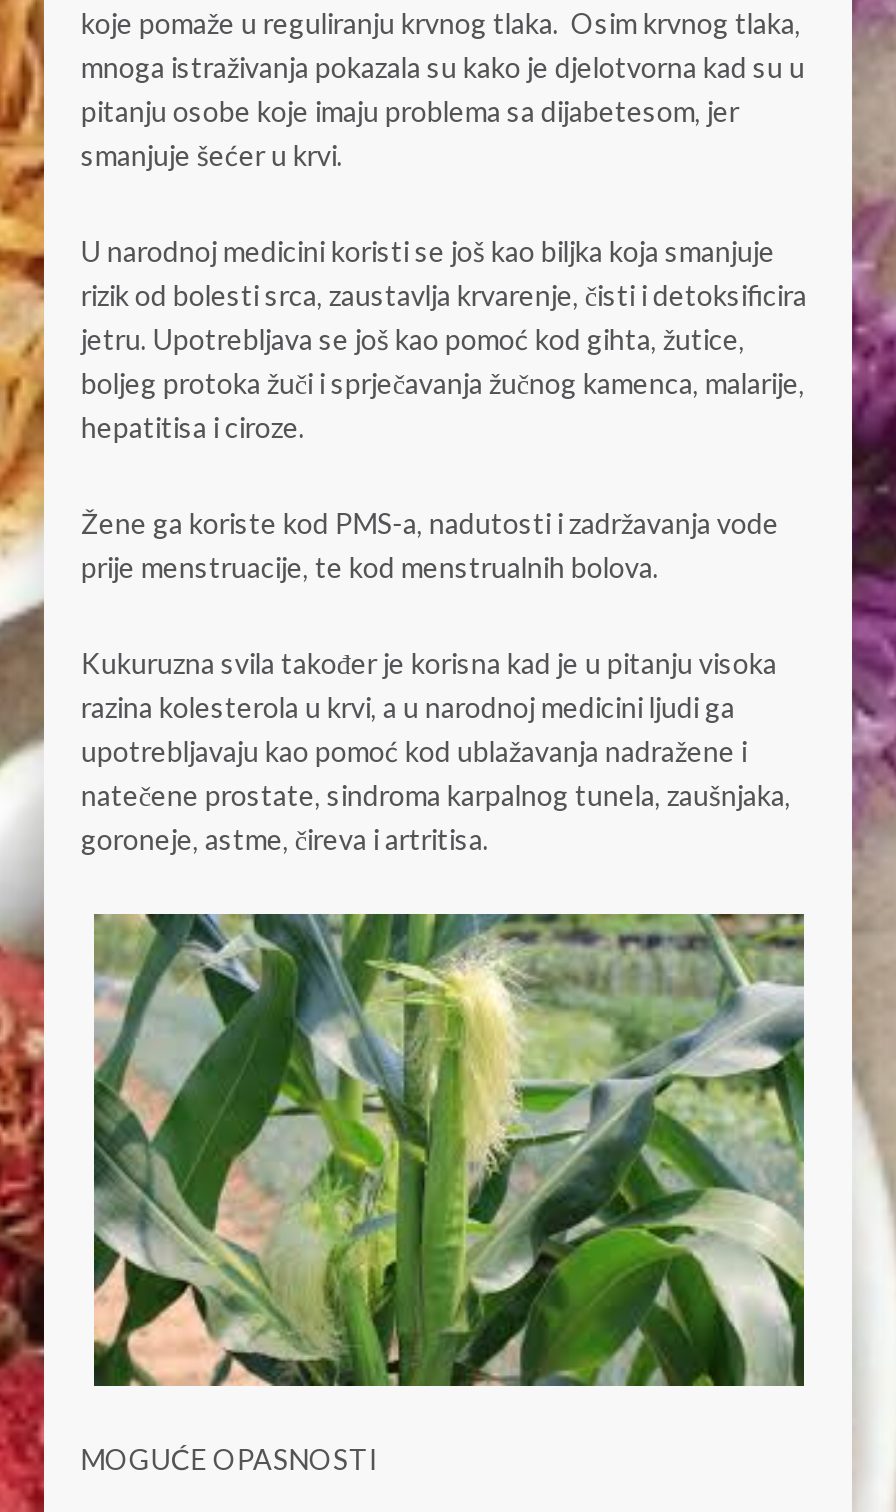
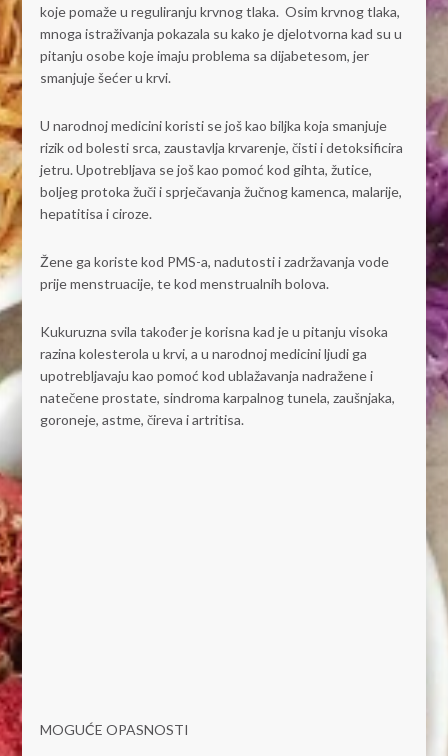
- [image]
